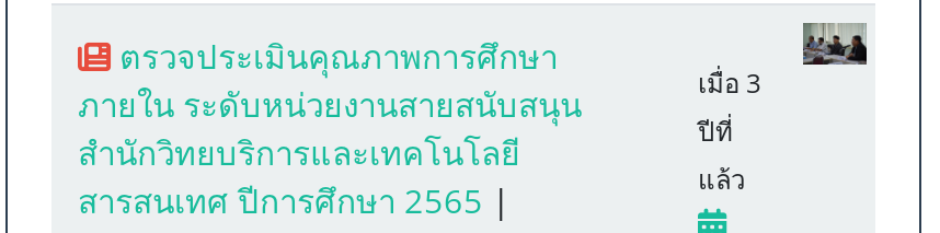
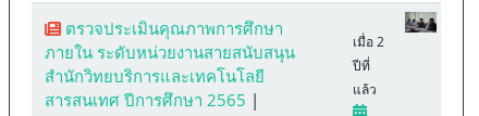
- เมื่อ 3
+ เมื่อ 2
